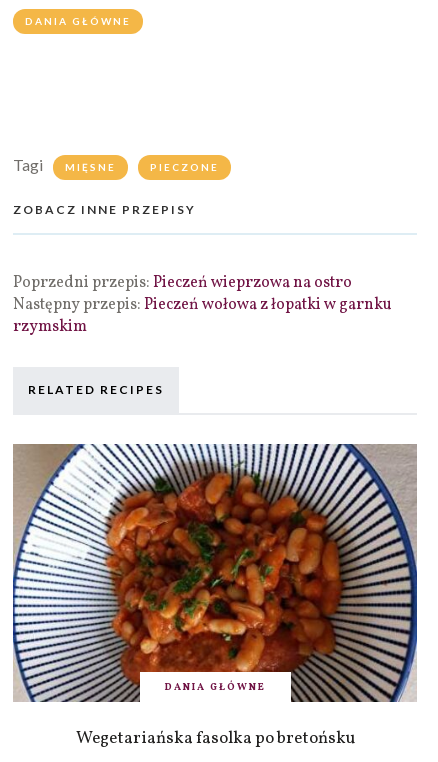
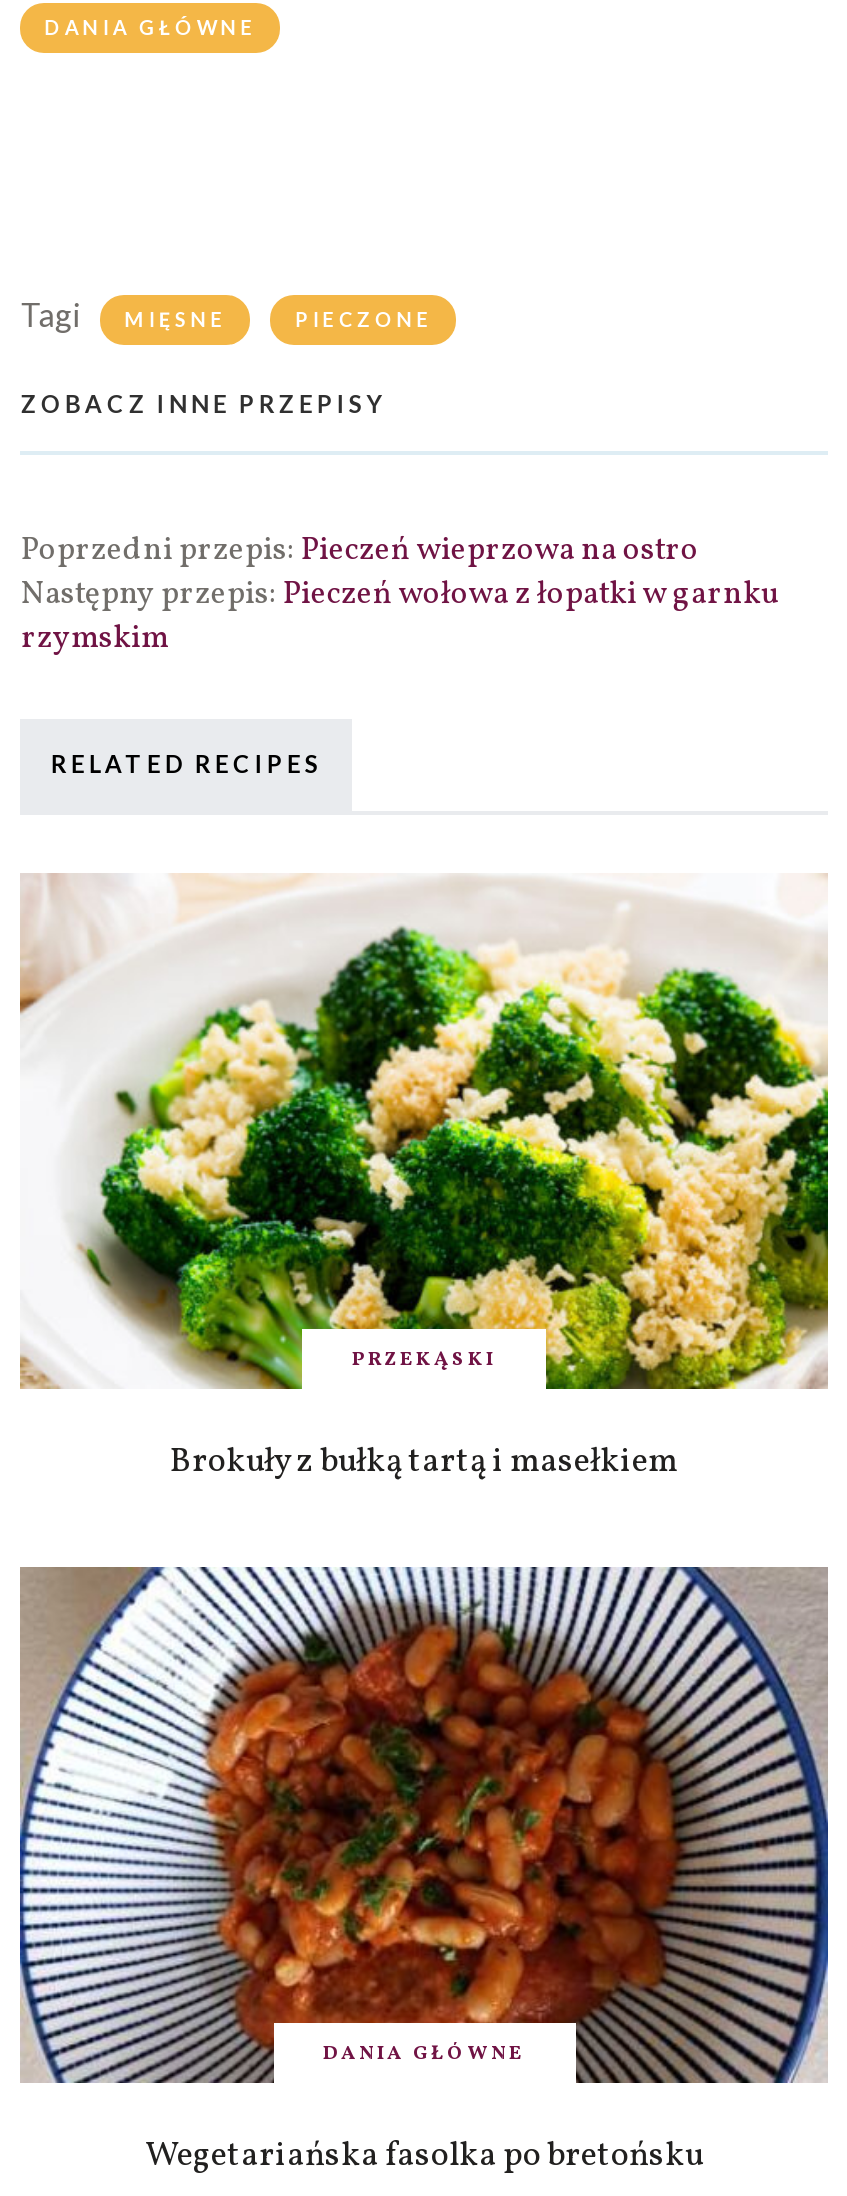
+ [image]
+ PRZEKĄSKI
+ Brokuły z bułką tartą i masełkiem
